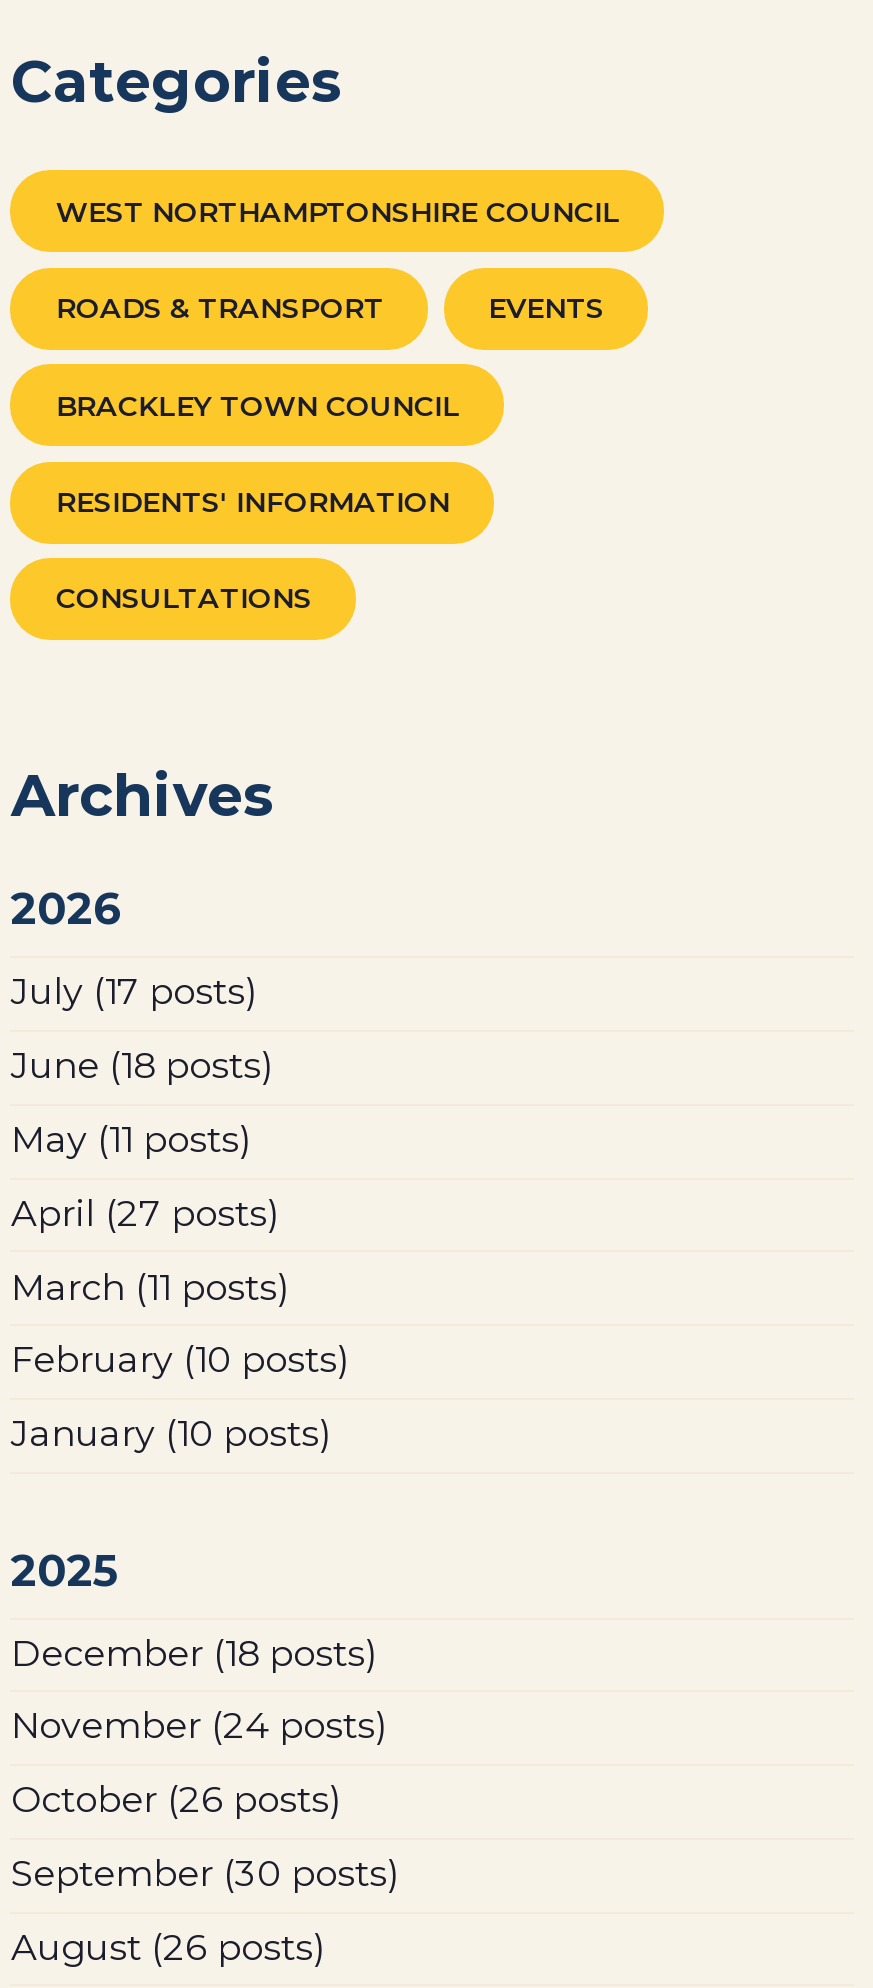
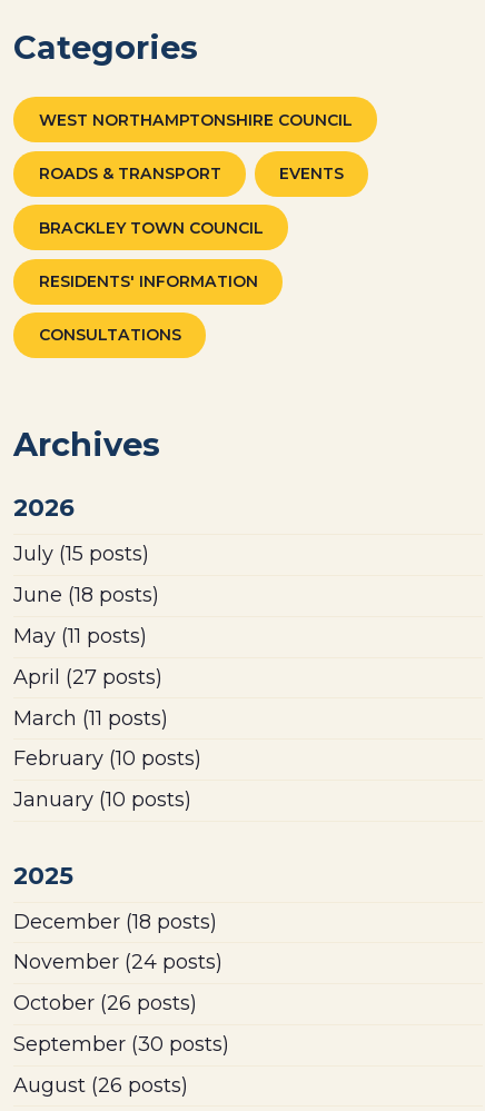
- July (17 posts)
+ July (15 posts)
